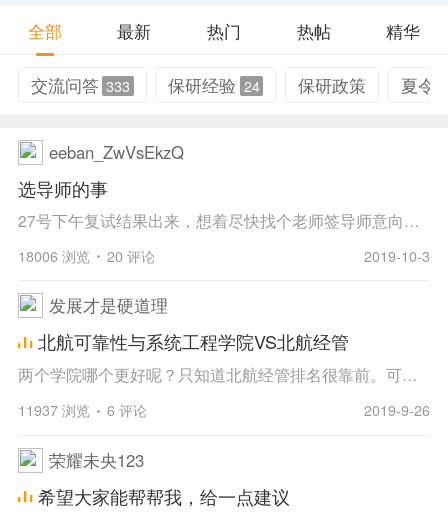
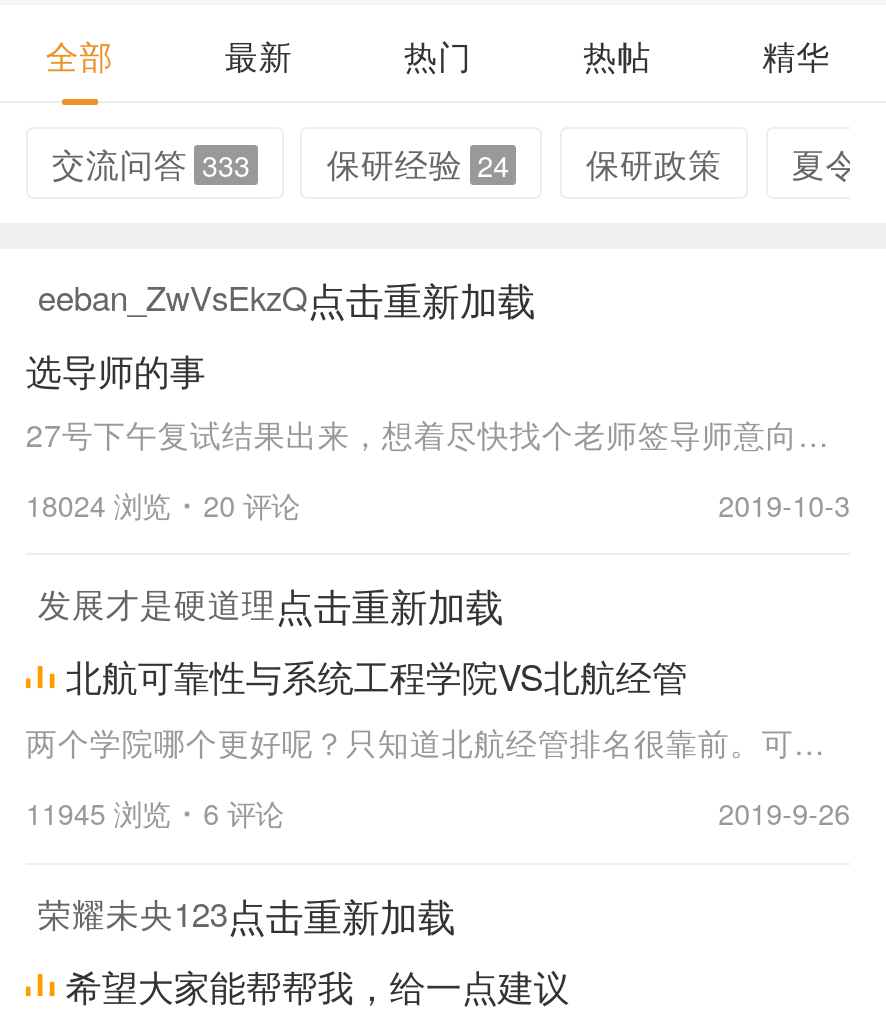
- eeban_ZwVsEkzQ
+ eeban_ZwVsEkzQ点击重新加载

- 18006 浏览 20 评论
+ 18024 浏览 20 评论

- 发展才是硬道理
+ 发展才是硬道理点击重新加载

- 11937 浏览 6 评论
+ 11945 浏览 6 评论

- 荣耀未央123
+ 荣耀未央123点击重新加载
